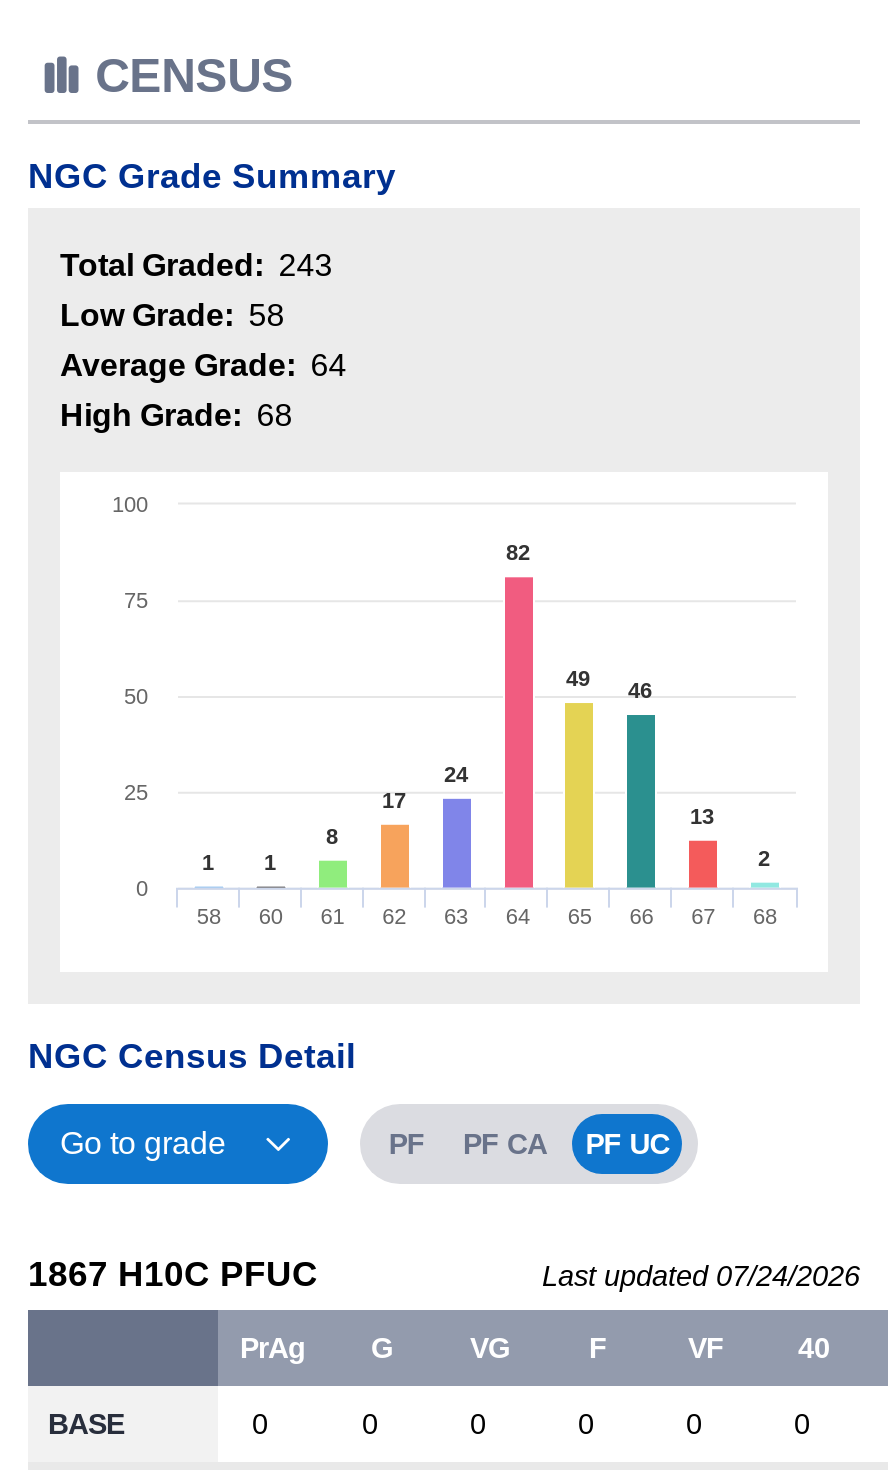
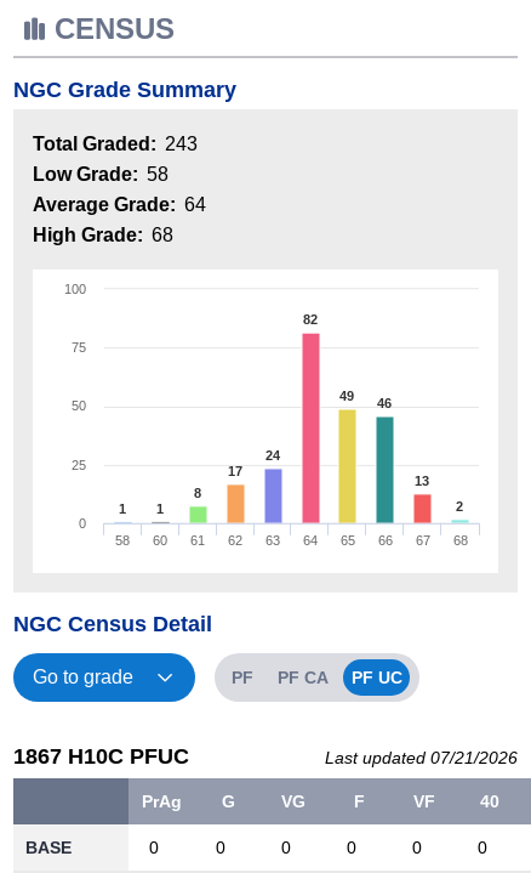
- Last updated 07/24/2026
+ Last updated 07/21/2026
